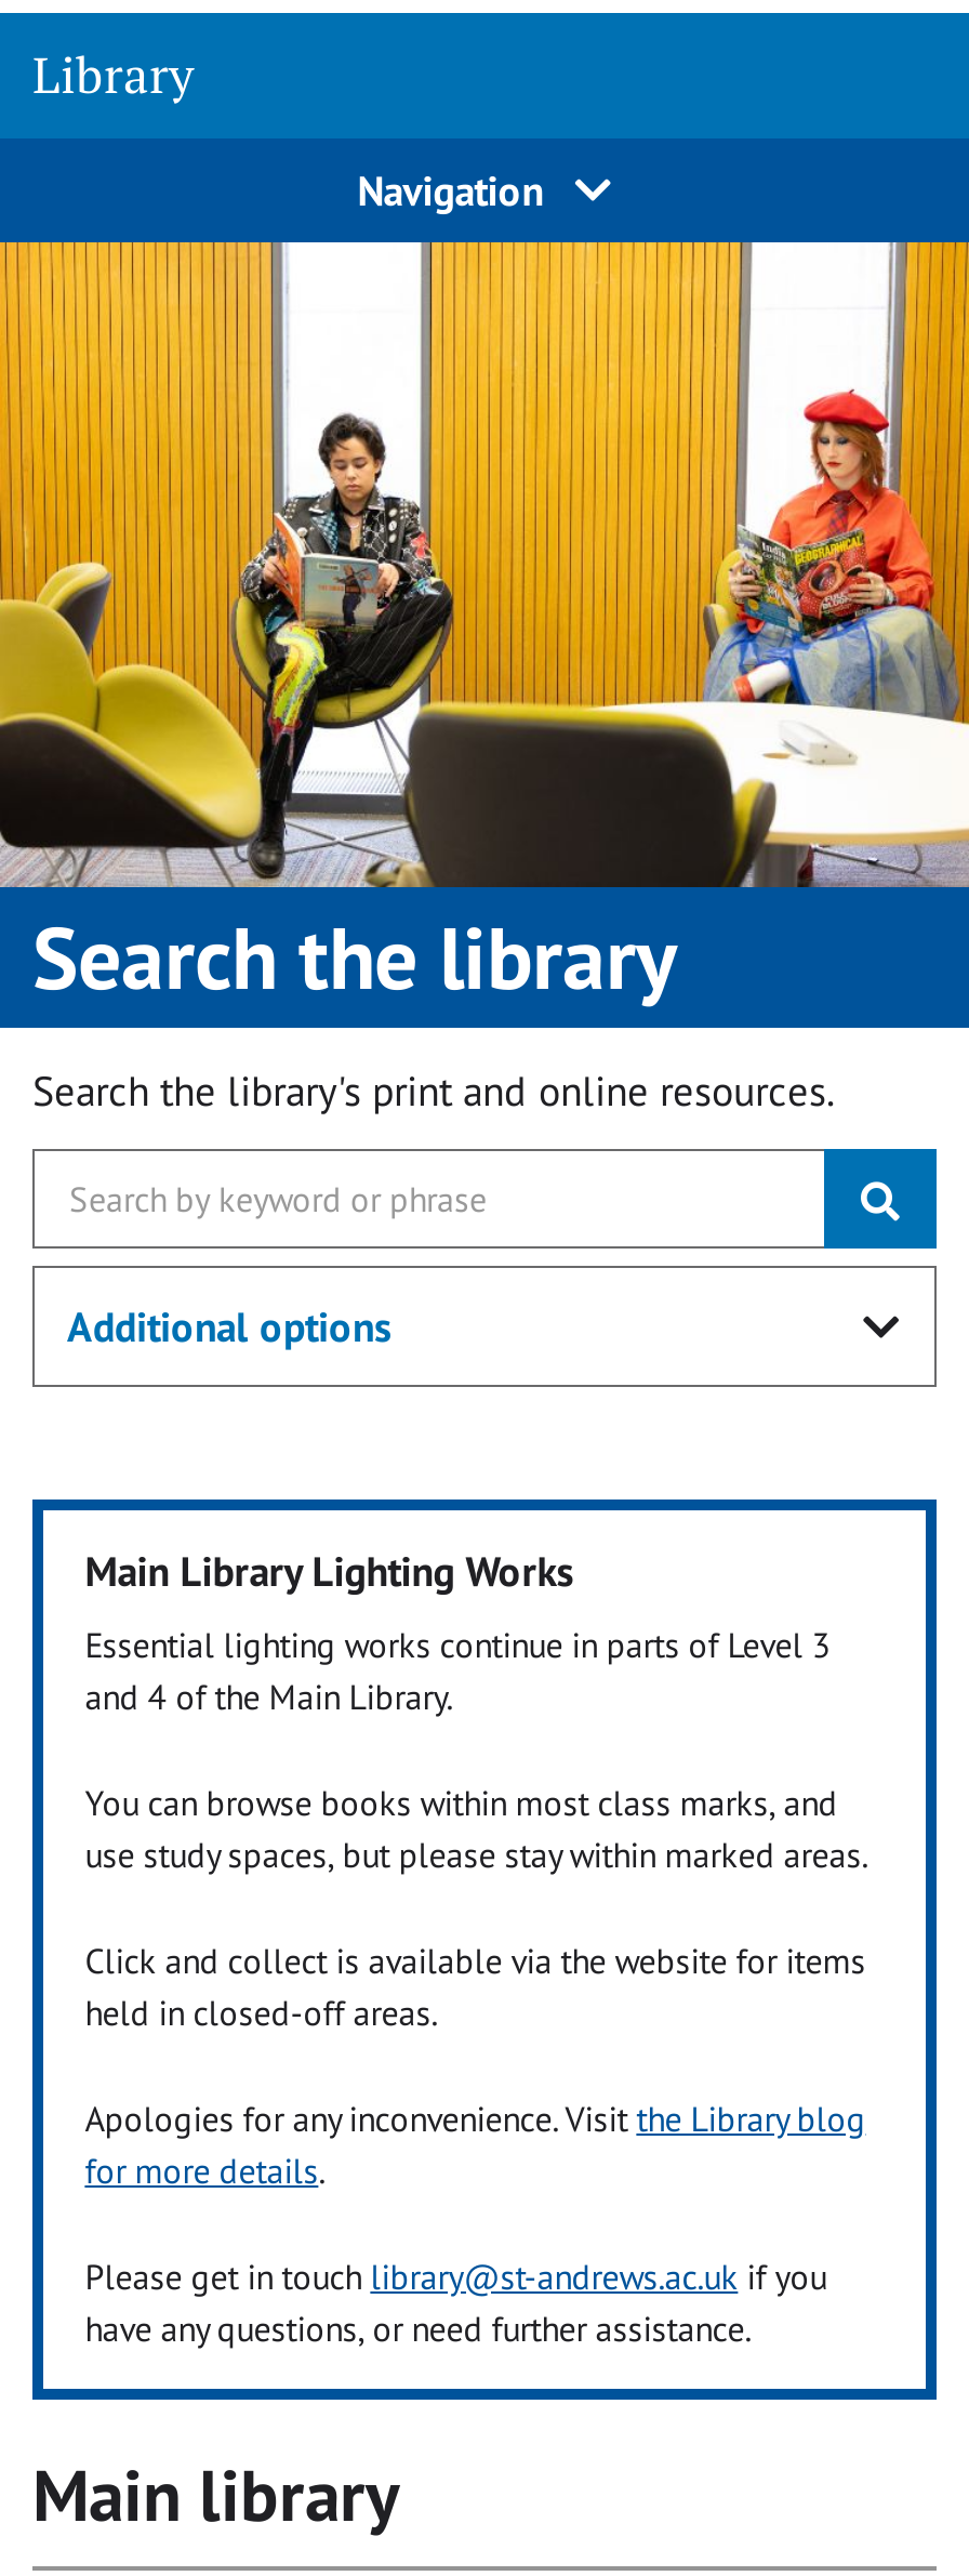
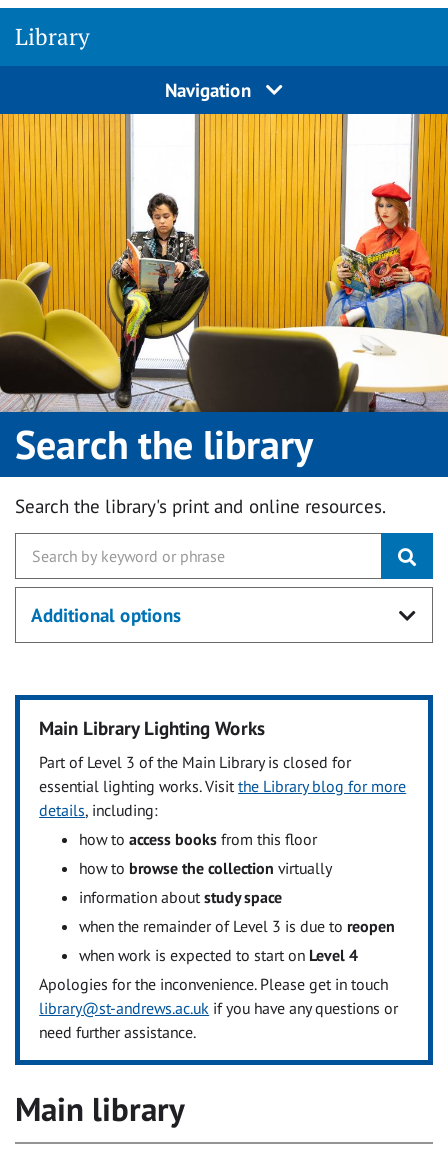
- Essential lighting works continue in parts of Level 3
- and 4 of the Main Library.
- You can browse books within most class marks, and
- use study spaces, but please stay within marked areas.
- Click and collect is available via the website for items
- held in closed-off areas.
- Apologies for any inconvenience. Visit the Library blog
- for more details.
- Please get in touch library@st-andrews.ac.uk if you
- have any questions, or need further assistance.
+ Part of Level 3 of the Main Library is closed for
+ essential lighting works. Visit the Library blog for more
+ details, including:
+ how to access books from this floor
+ how to browse the collection virtually
+ information about study space
+ when the remainder of Level 3 is due to reopen
+ when work is expected to start on Level 4
+ Apologies for the inconvenience. Please get in touch
+ library@st-andrews.ac.uk if you have any questions or
+ need further assistance.
